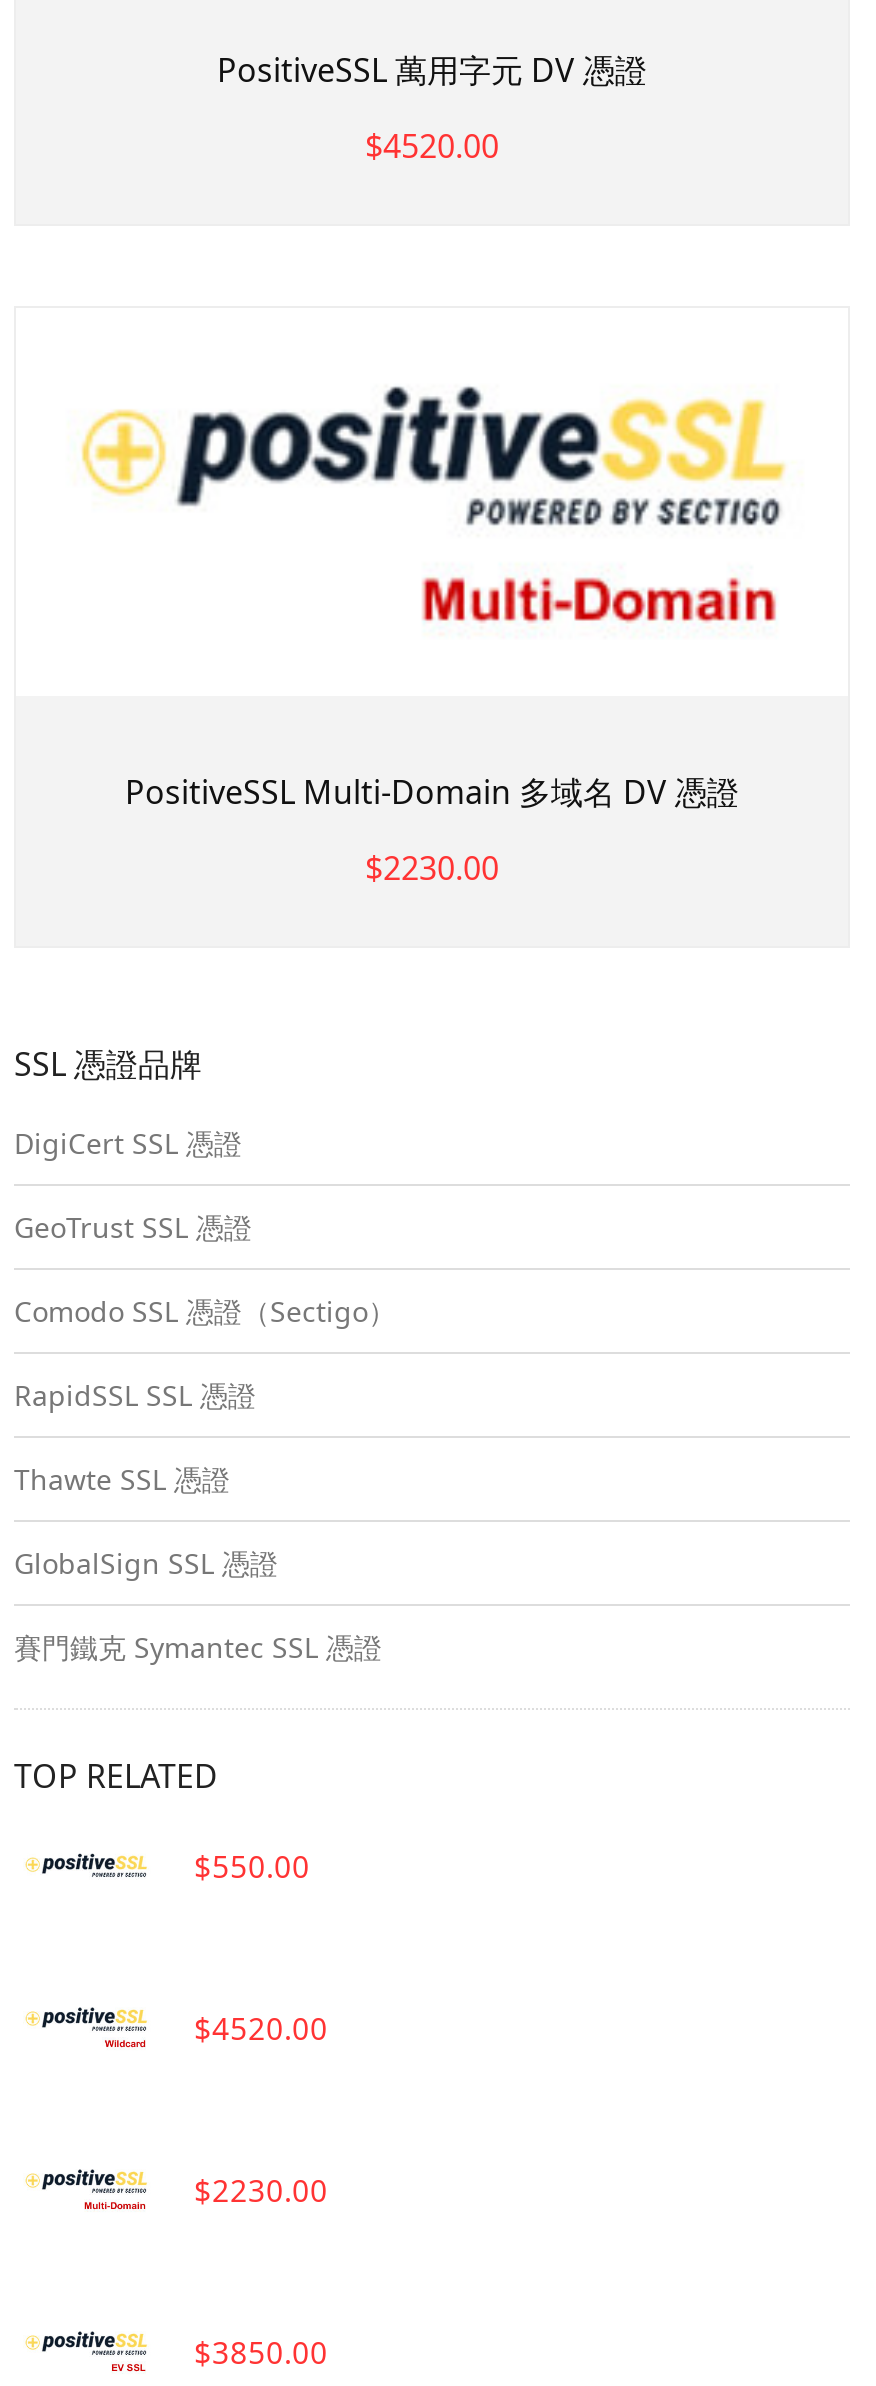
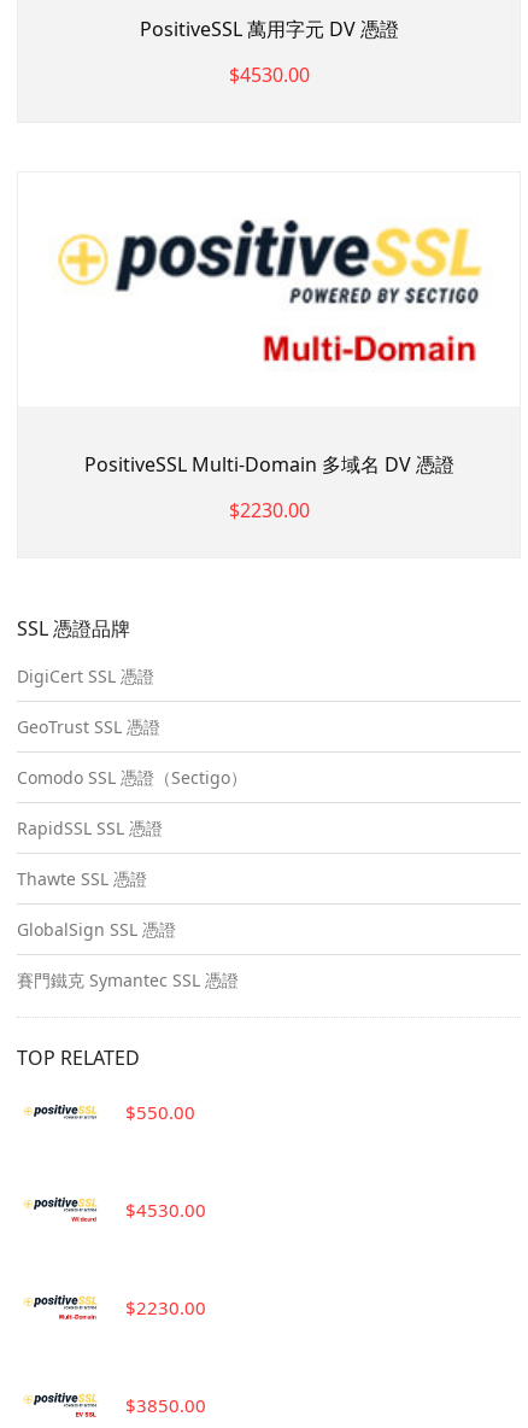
- $4520.00
+ $4530.00

- $4520.00
+ $4530.00
